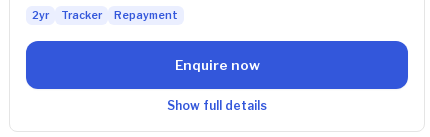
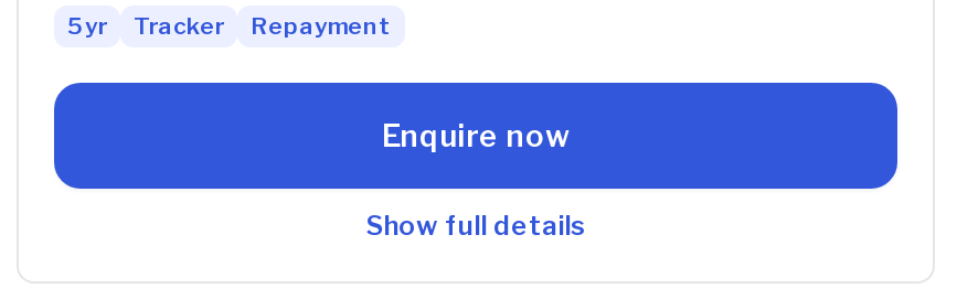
- 2yr Tracker Repayment
+ 5yr Tracker Repayment
